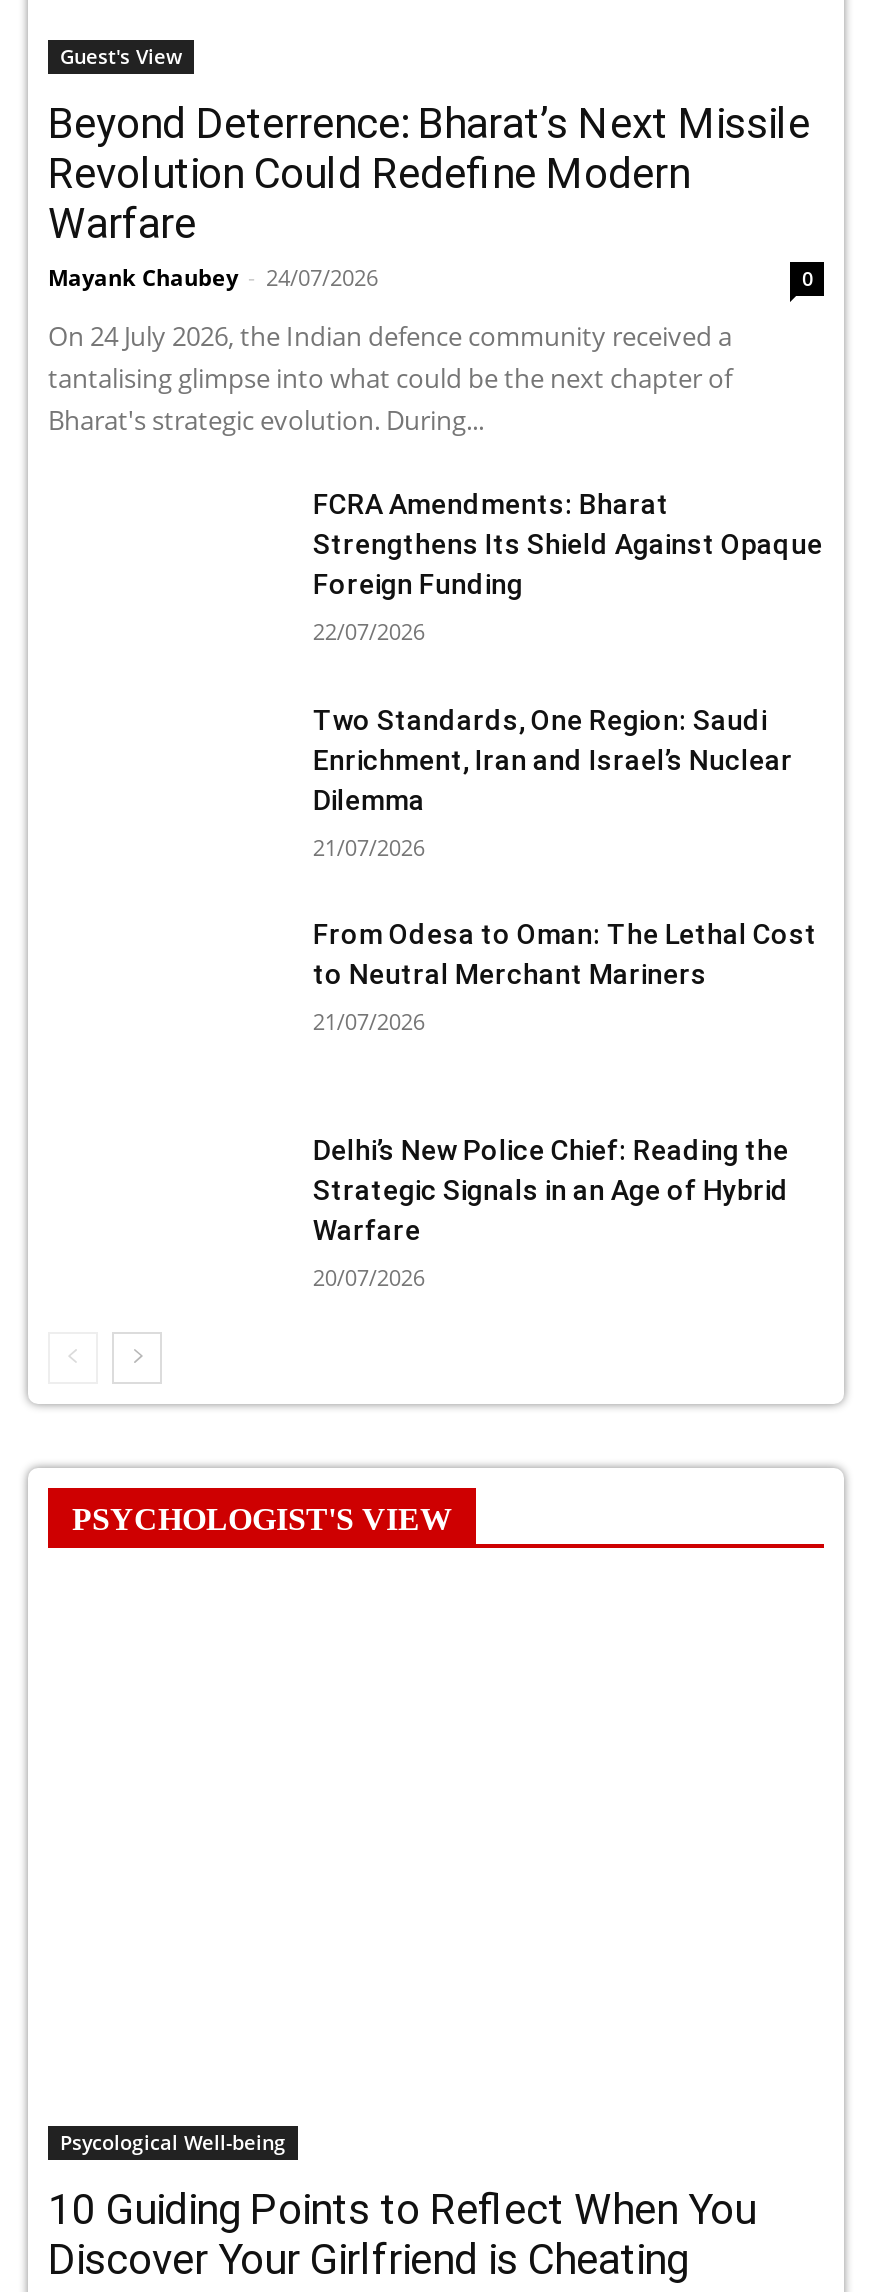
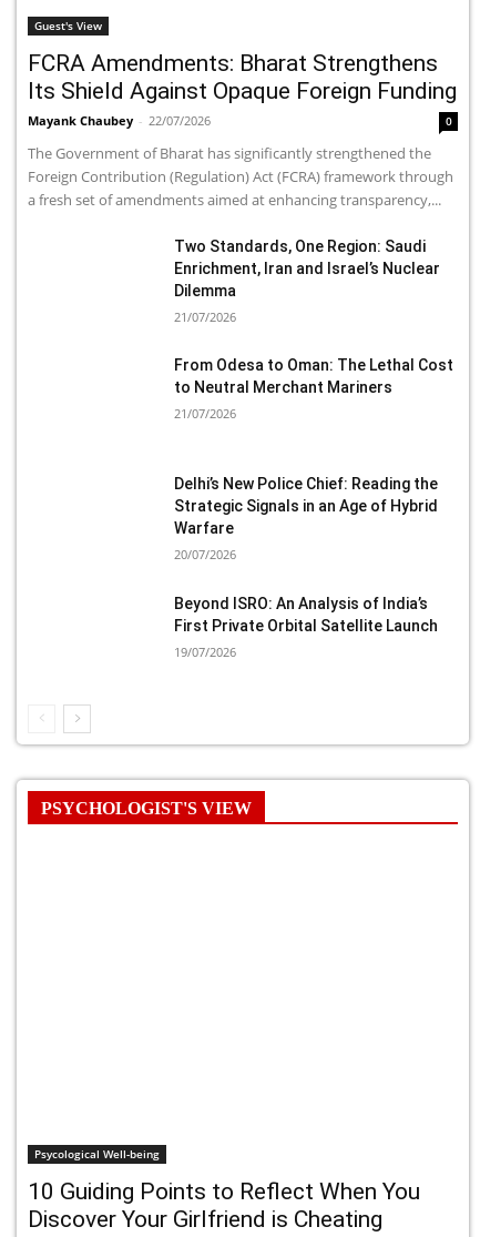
- Beyond Deterrence: Bharat’s Next Missile
- Revolution Could Redefine Modern
- Warfare
- Mayank Chaubey - 24/07/2026
+ FCRA Amendments: Bharat Strengthens
+ Its Shield Against Opaque Foreign Funding
+ Mayank Chaubey - 22/07/2026

- On 24 July 2026, the Indian defence community received a
- tantalising glimpse into what could be the next chapter of
- Bharat's strategic evolution. During...
- FCRA Amendments: Bharat
- Strengthens Its Shield Against Opaque
- Foreign Funding
- 22/07/2026
+ The Government of Bharat has significantly strengthened the
+ Foreign Contribution (Regulation) Act (FCRA) framework through
+ a fresh set of amendments aimed at enhancing transparency,...

moved up: Two Standards, One Region: Saudi | Enrichment, Iran and Israel’s Nuclear | Dilemma | ... | Warfare | 20/07/2026

+ Beyond ISRO: An Analysis of India’s
+ First Private Orbital Satellite Launch
+ 19/07/2026
